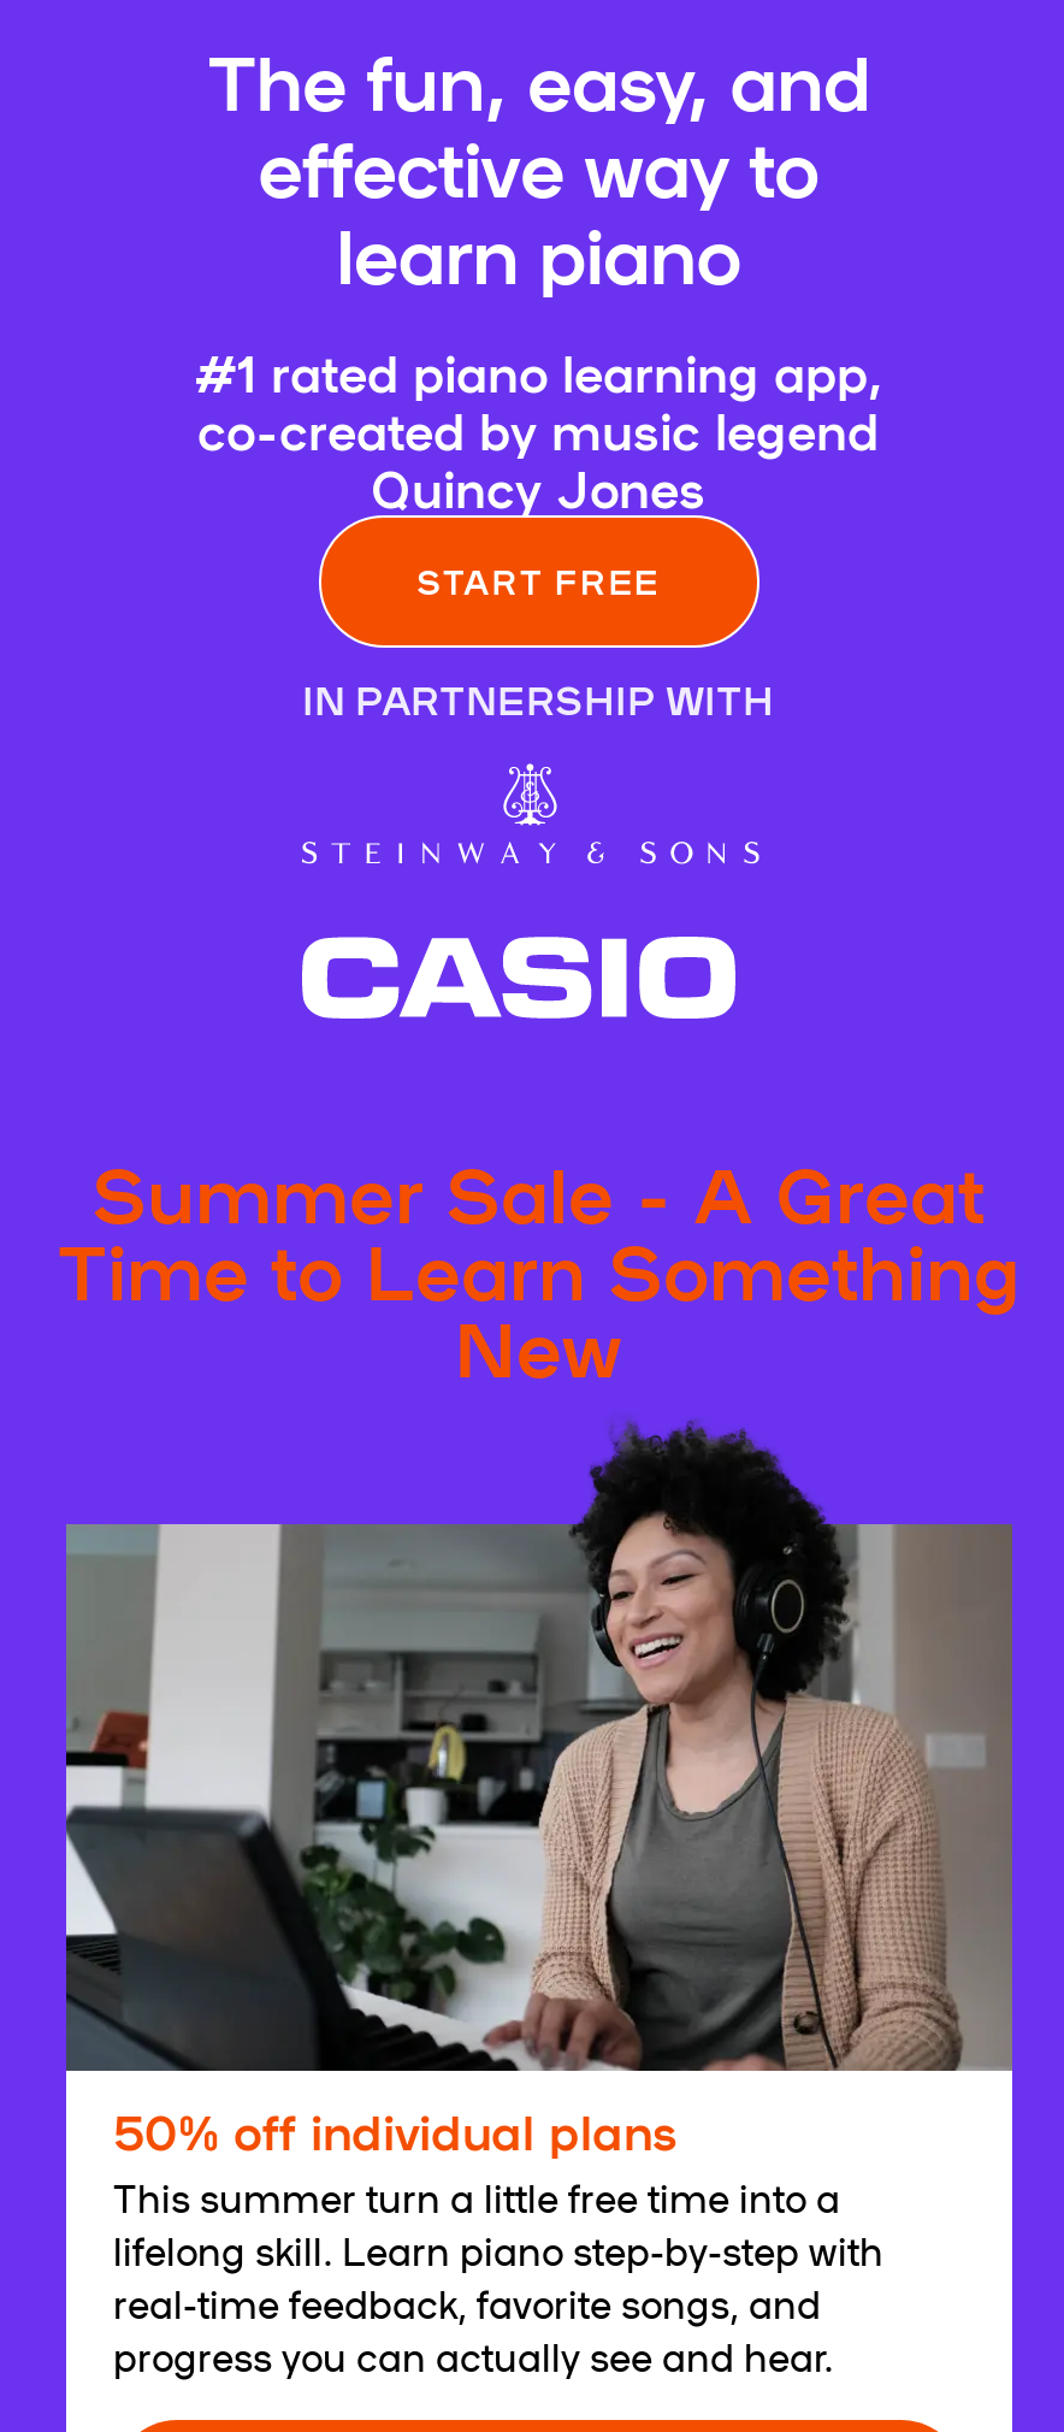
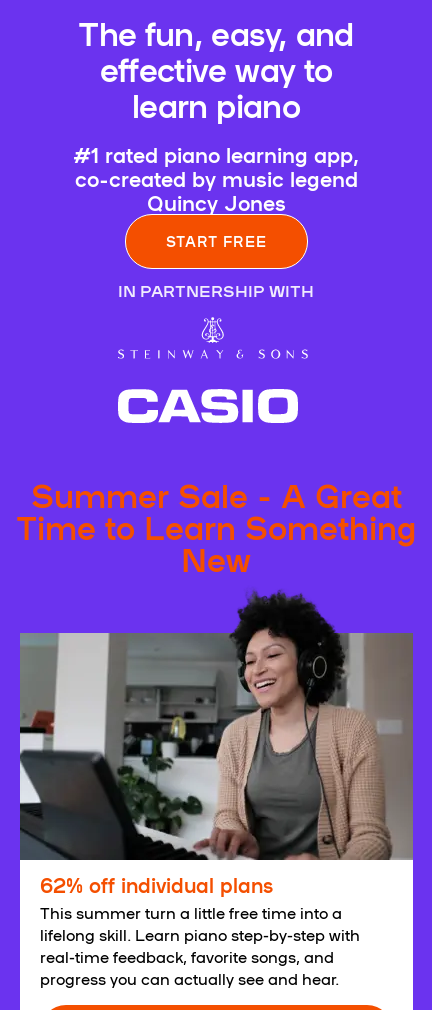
- 50% off individual plans
+ 62% off individual plans
